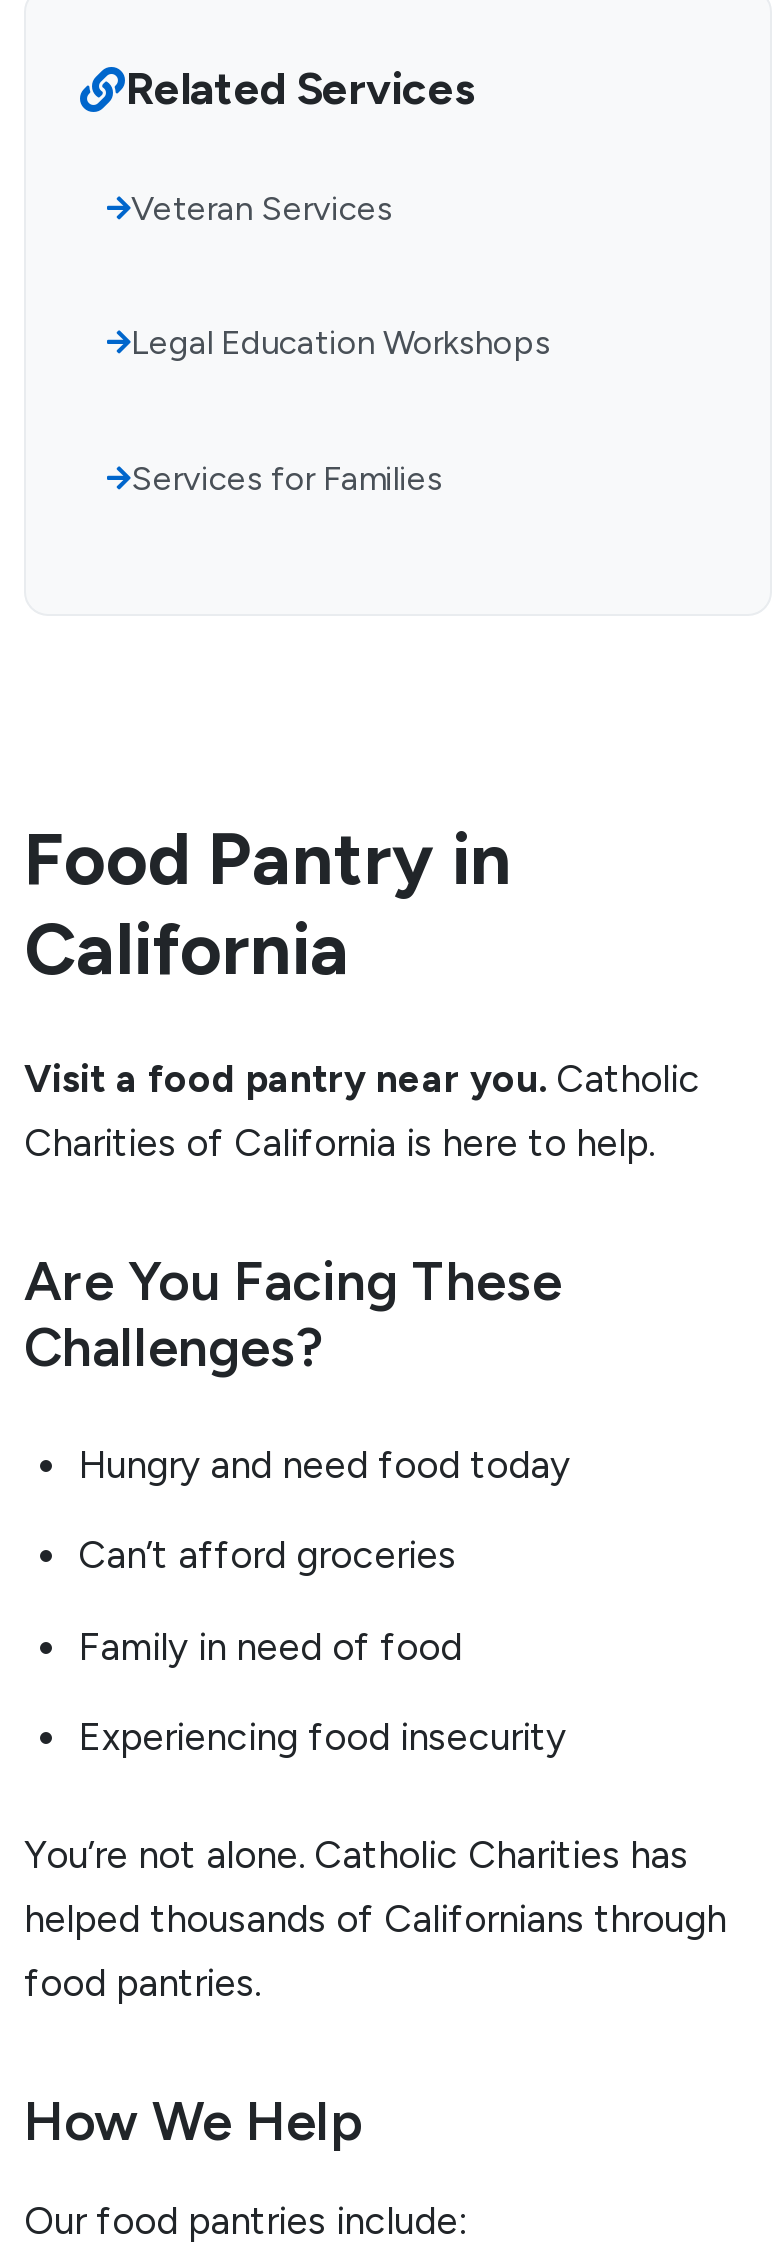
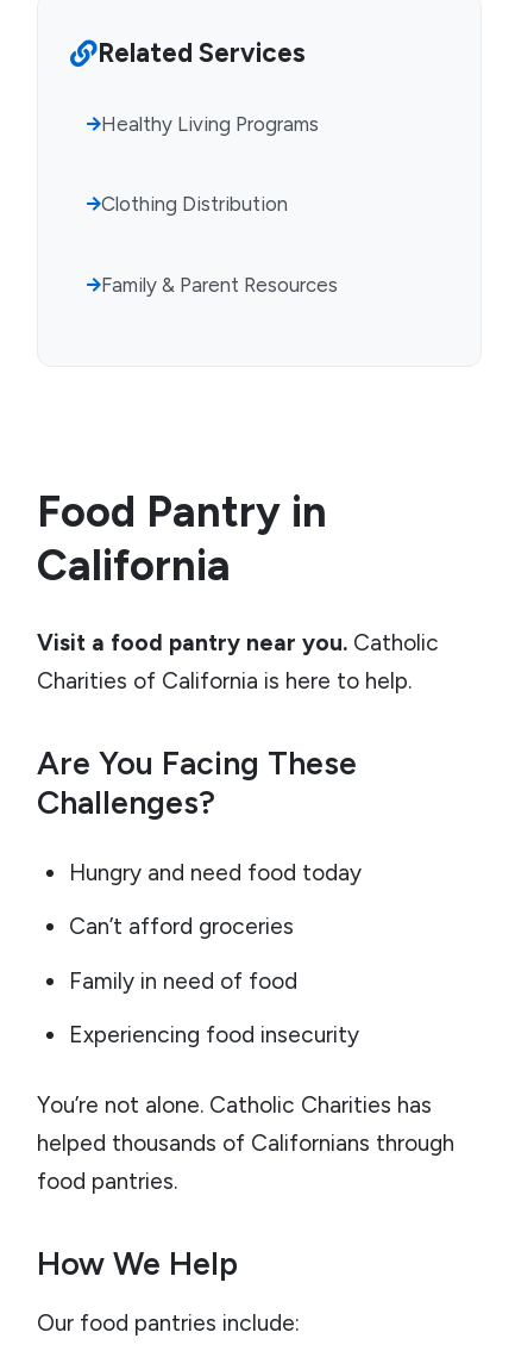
- Veteran Services
+ Healthy Living Programs

- Legal Education Workshops
+ Clothing Distribution

- Services for Families
+ Family & Parent Resources
